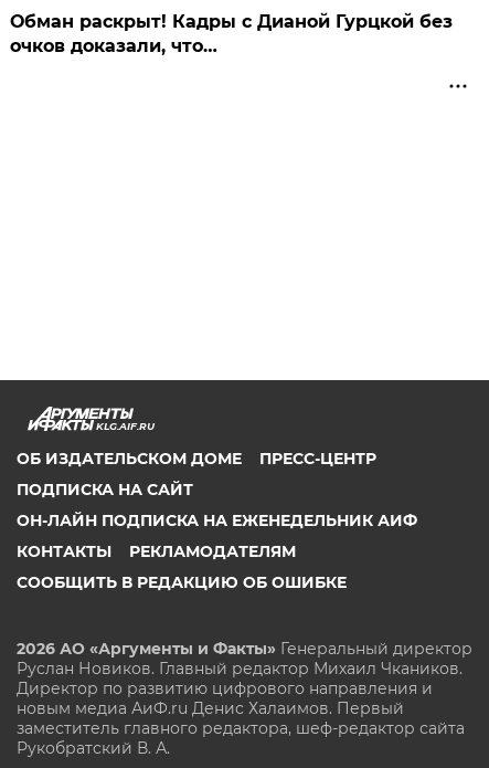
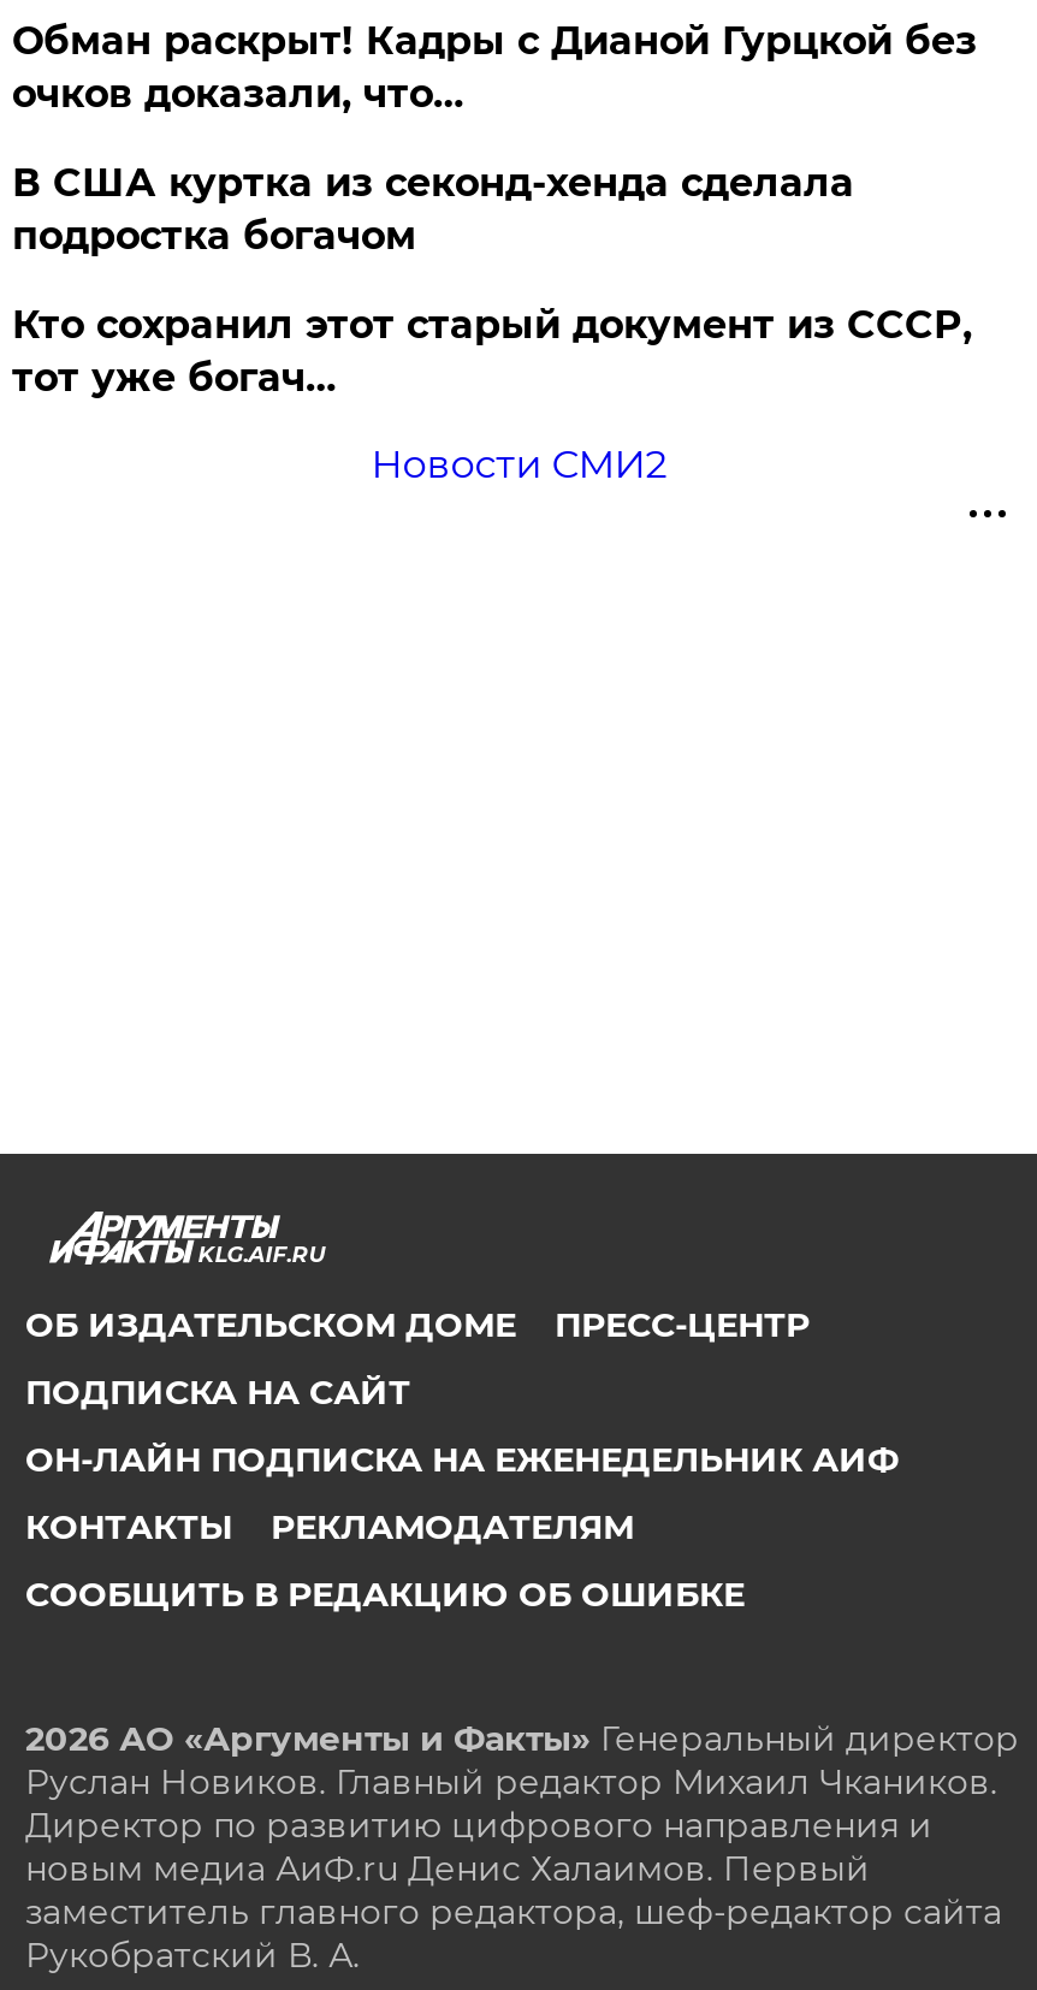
+ В США куртка из секонд-хенда сделала
+ подростка богачом
+ Кто сохранил этот старый документ из СССР,
+ тот уже богач…
+ Новости СМИ2
